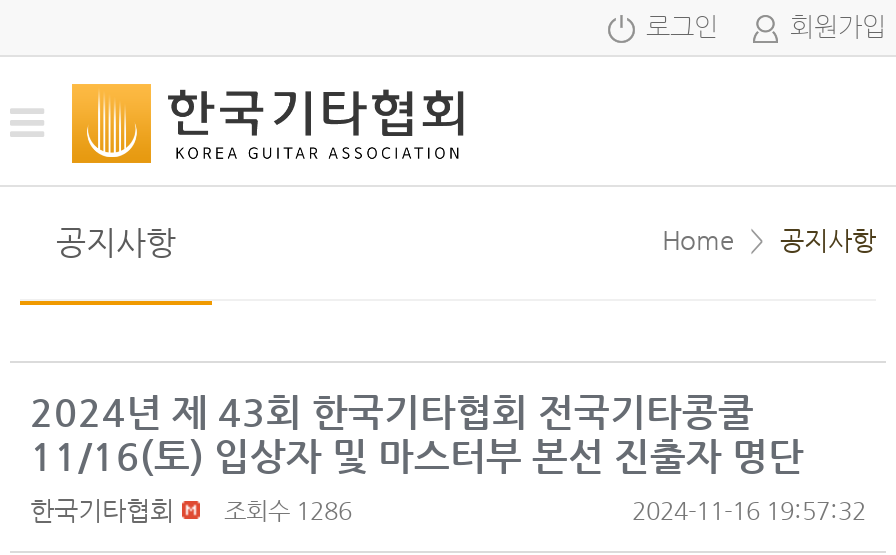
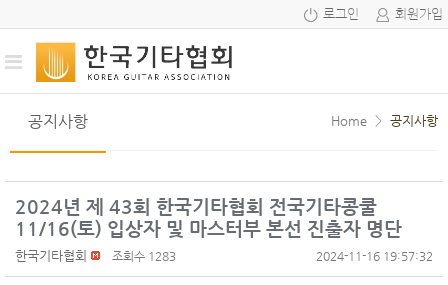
- 한국기타협회 조회수 1286
+ 한국기타협회 조회수 1283
